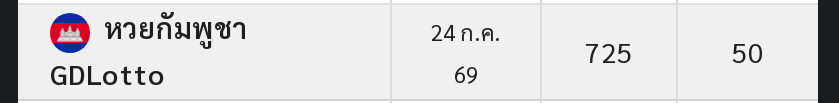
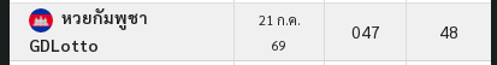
- 24 ก.ค.
+ 21 ก.ค.

- 725
+ 047

- 50
+ 48
